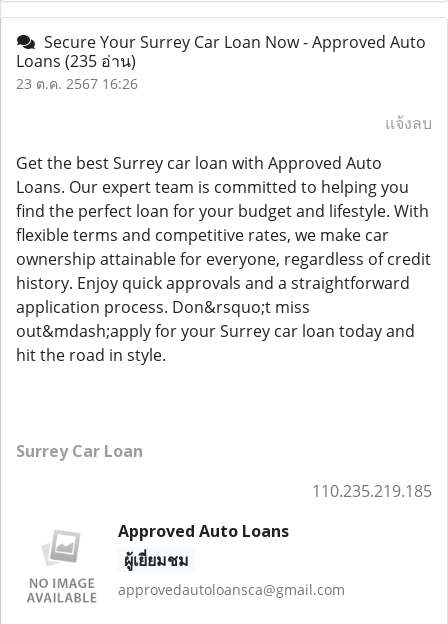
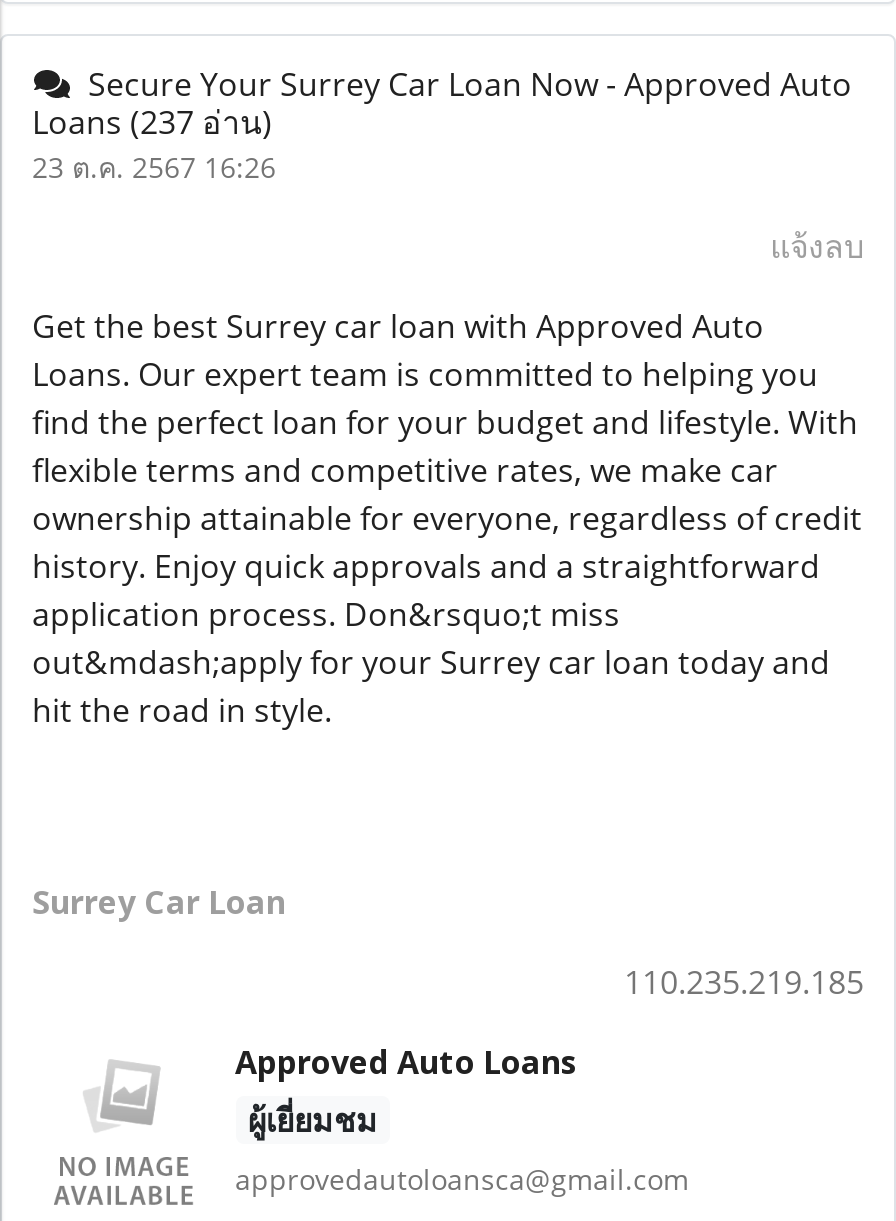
- Loans (235 อ่าน)
+ Loans (237 อ่าน)
